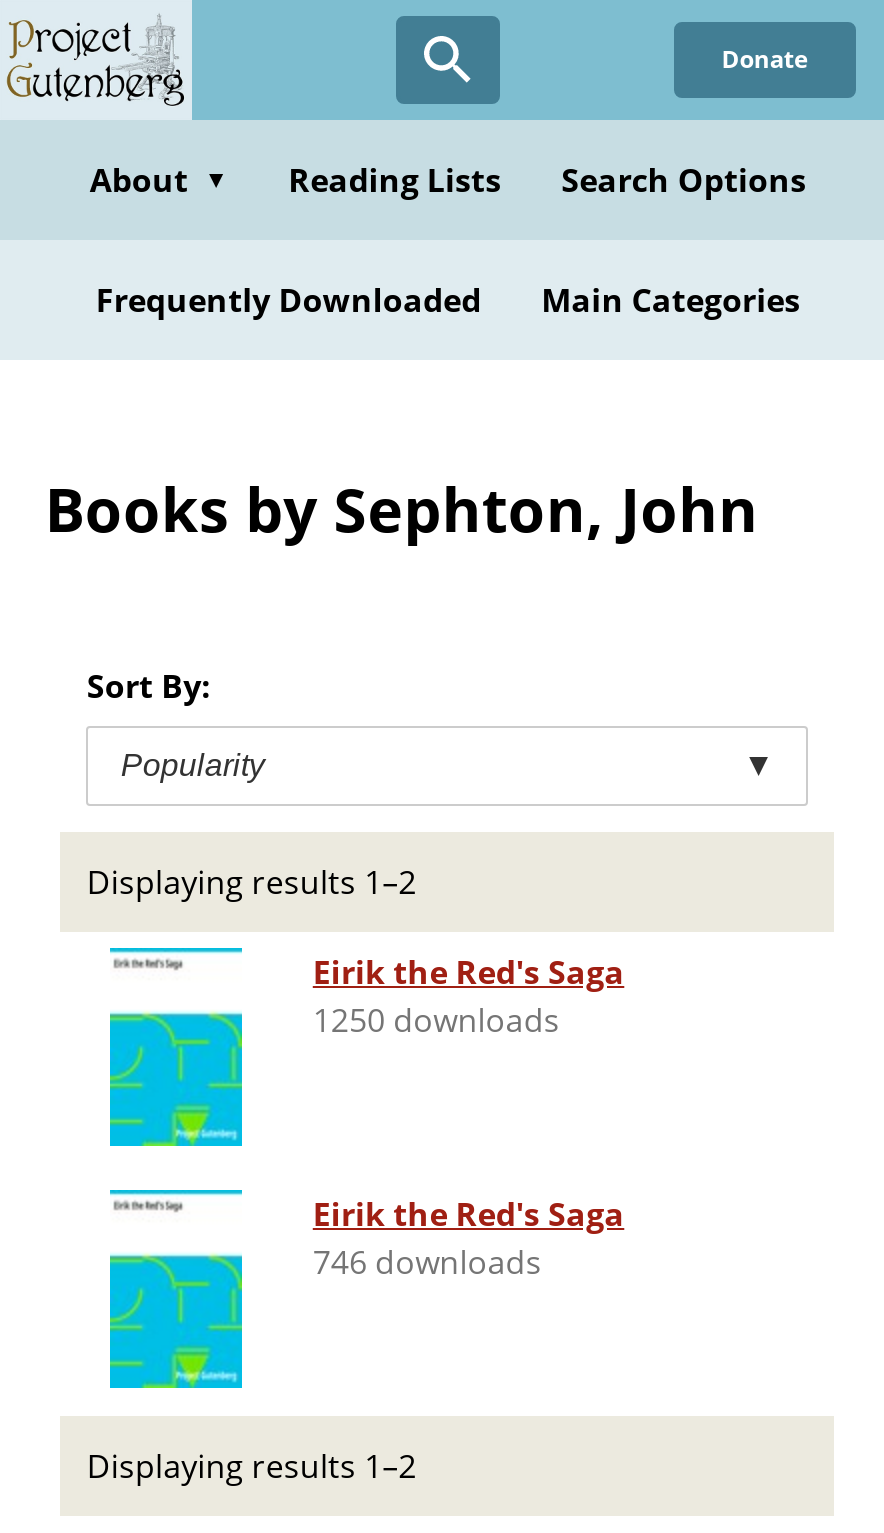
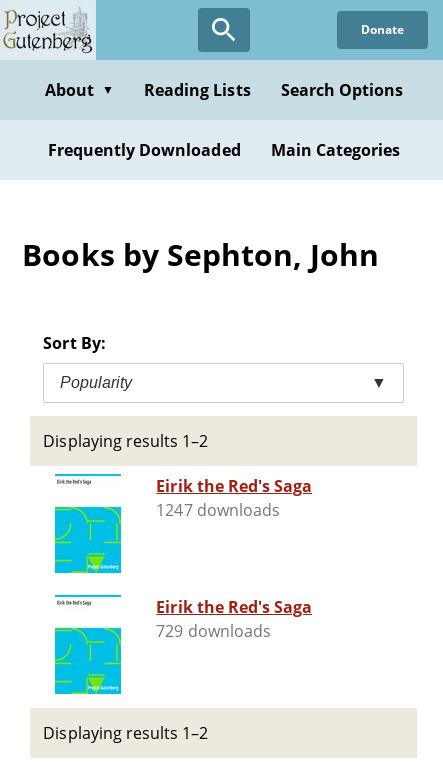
- 1250 downloads
+ 1247 downloads

- 746 downloads
+ 729 downloads
